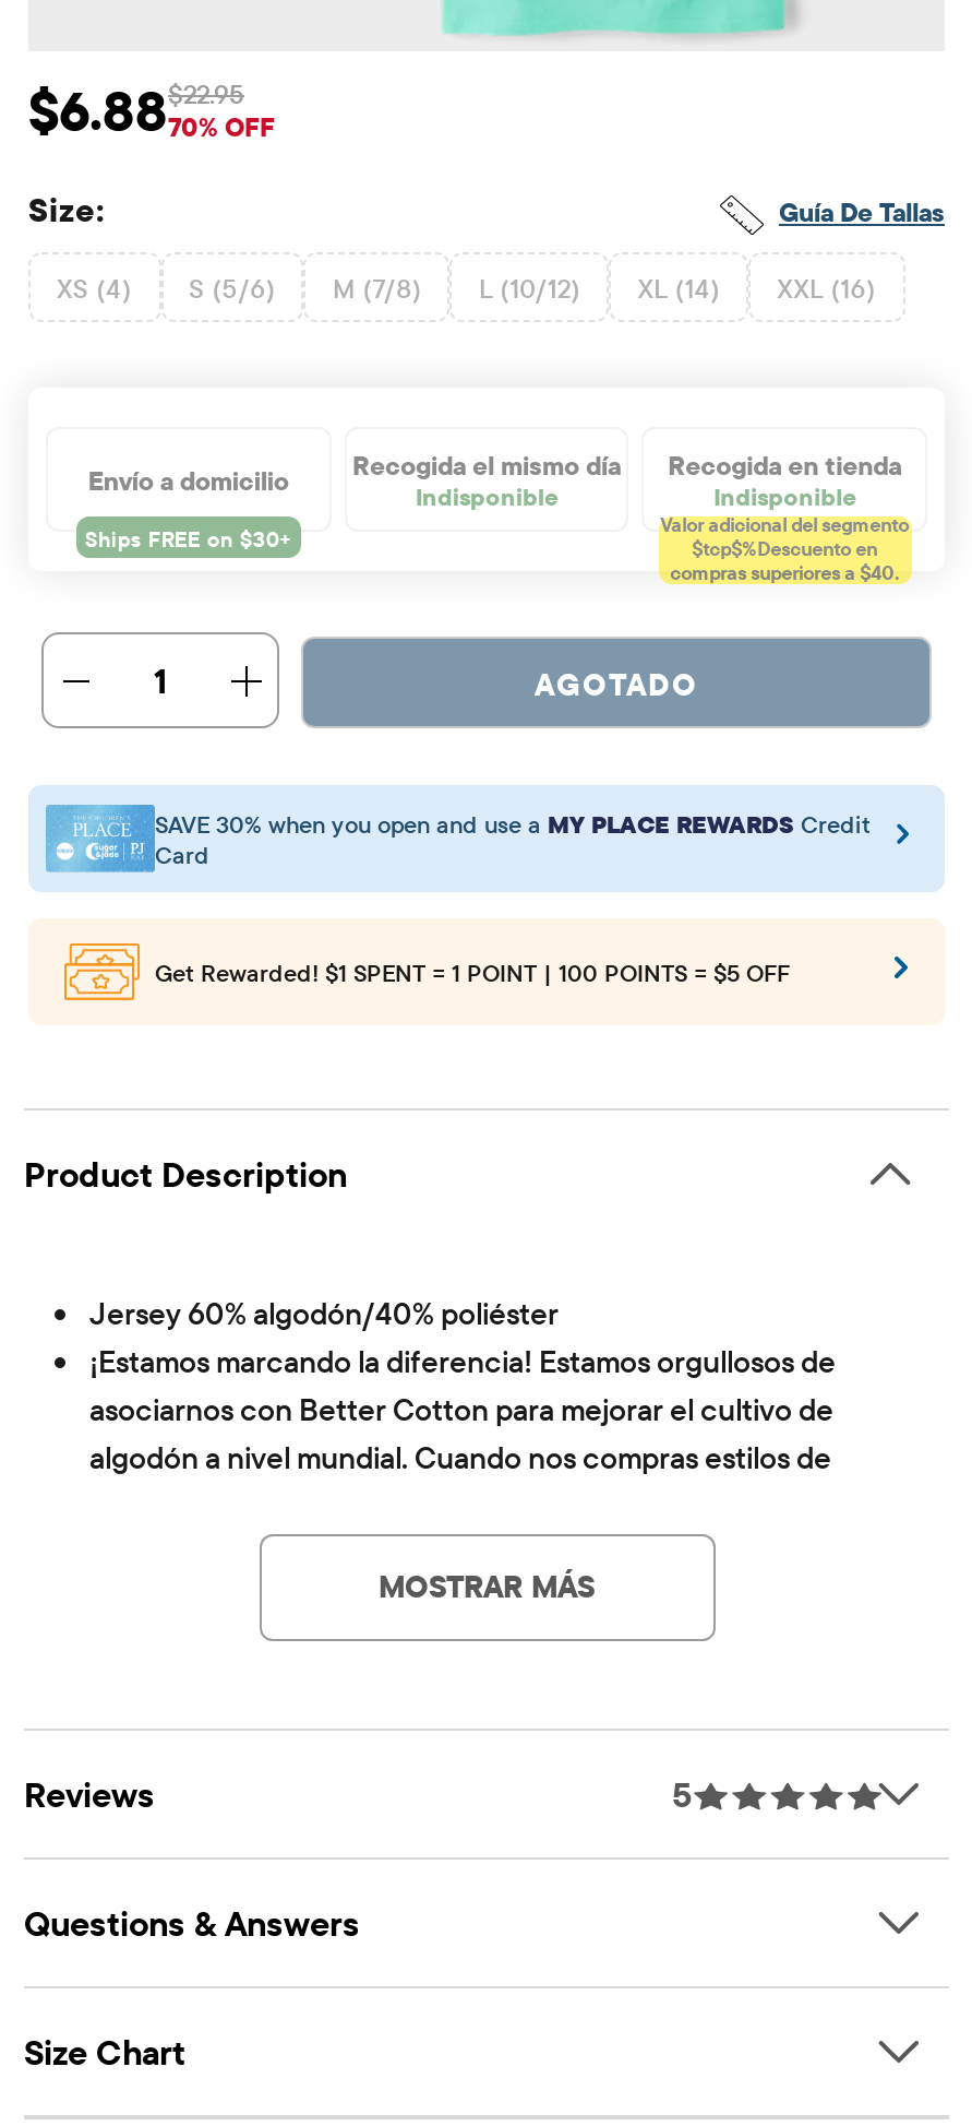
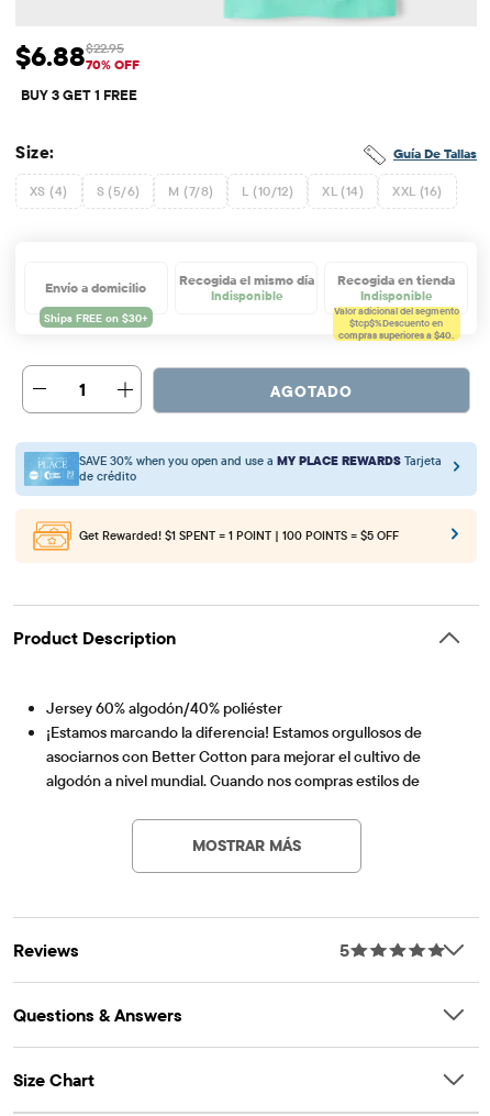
+ BUY 3 GET 1 FREE

- SAVE 30% when you open and use a MY PLACE REWARDS Credit
- Card
+ SAVE 30% when you open and use a MY PLACE REWARDS Tarjeta
+ de crédito
